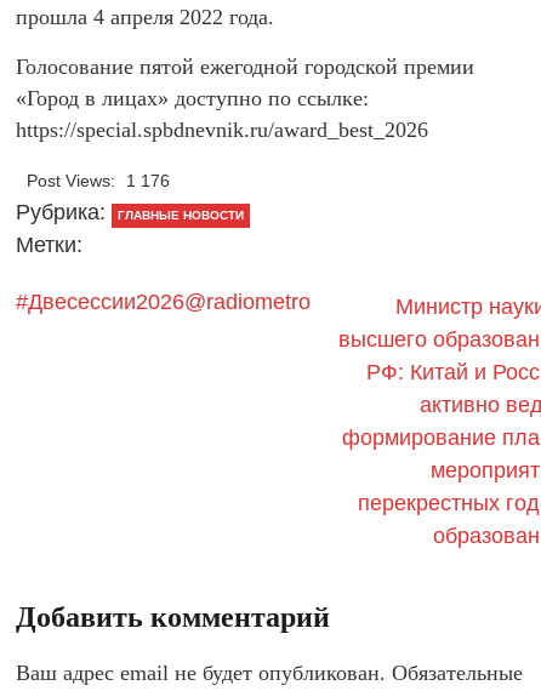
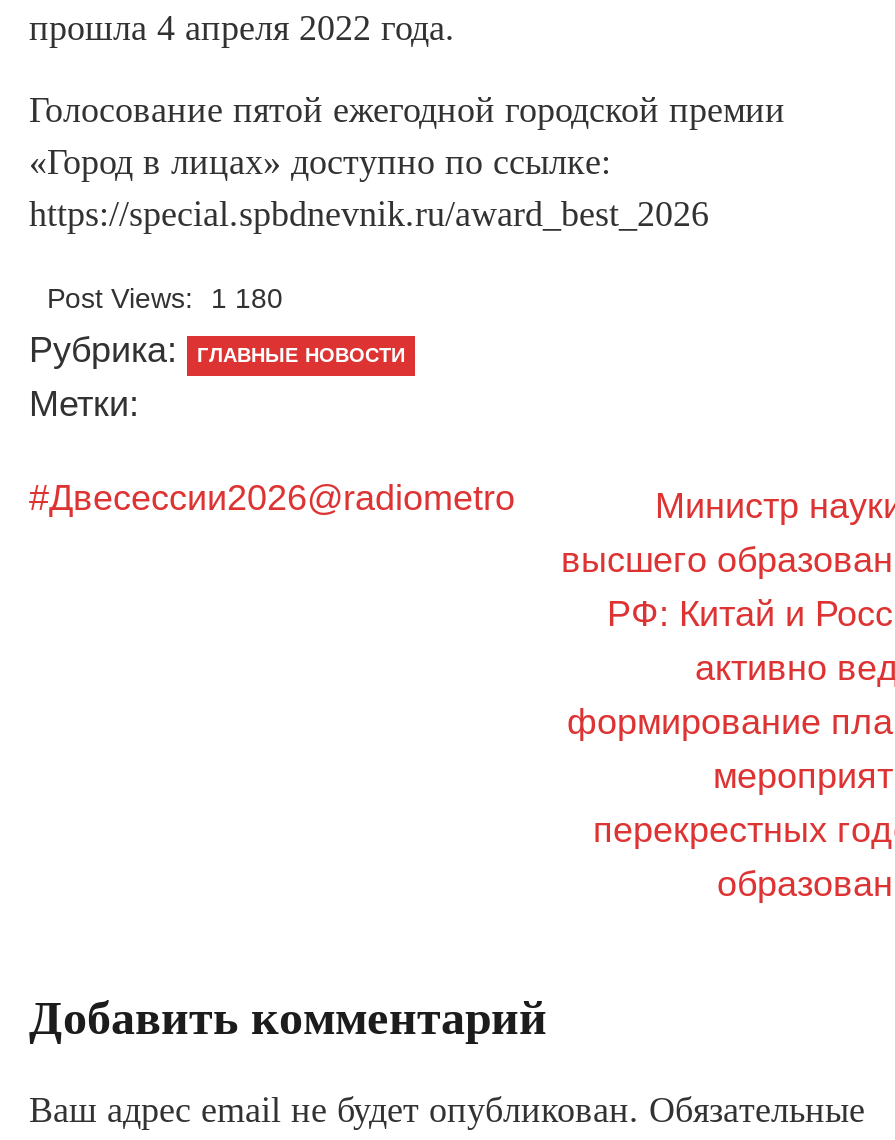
- Post Views: 1 176
+ Post Views: 1 180
